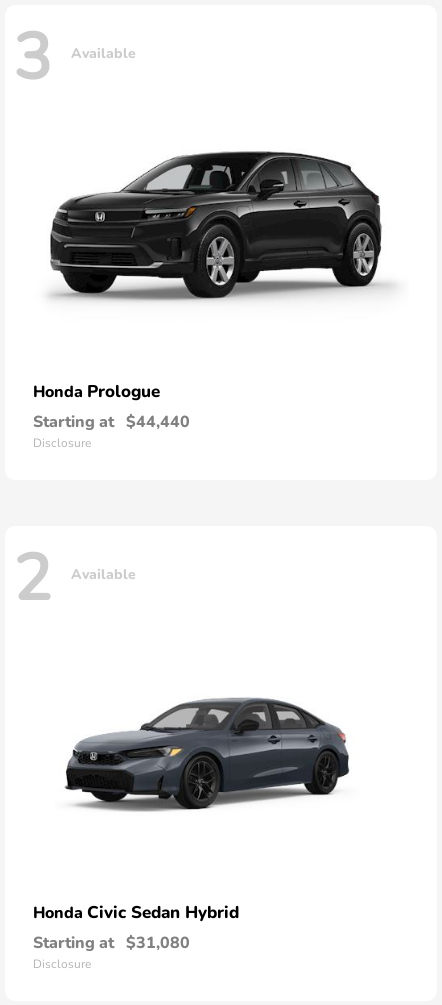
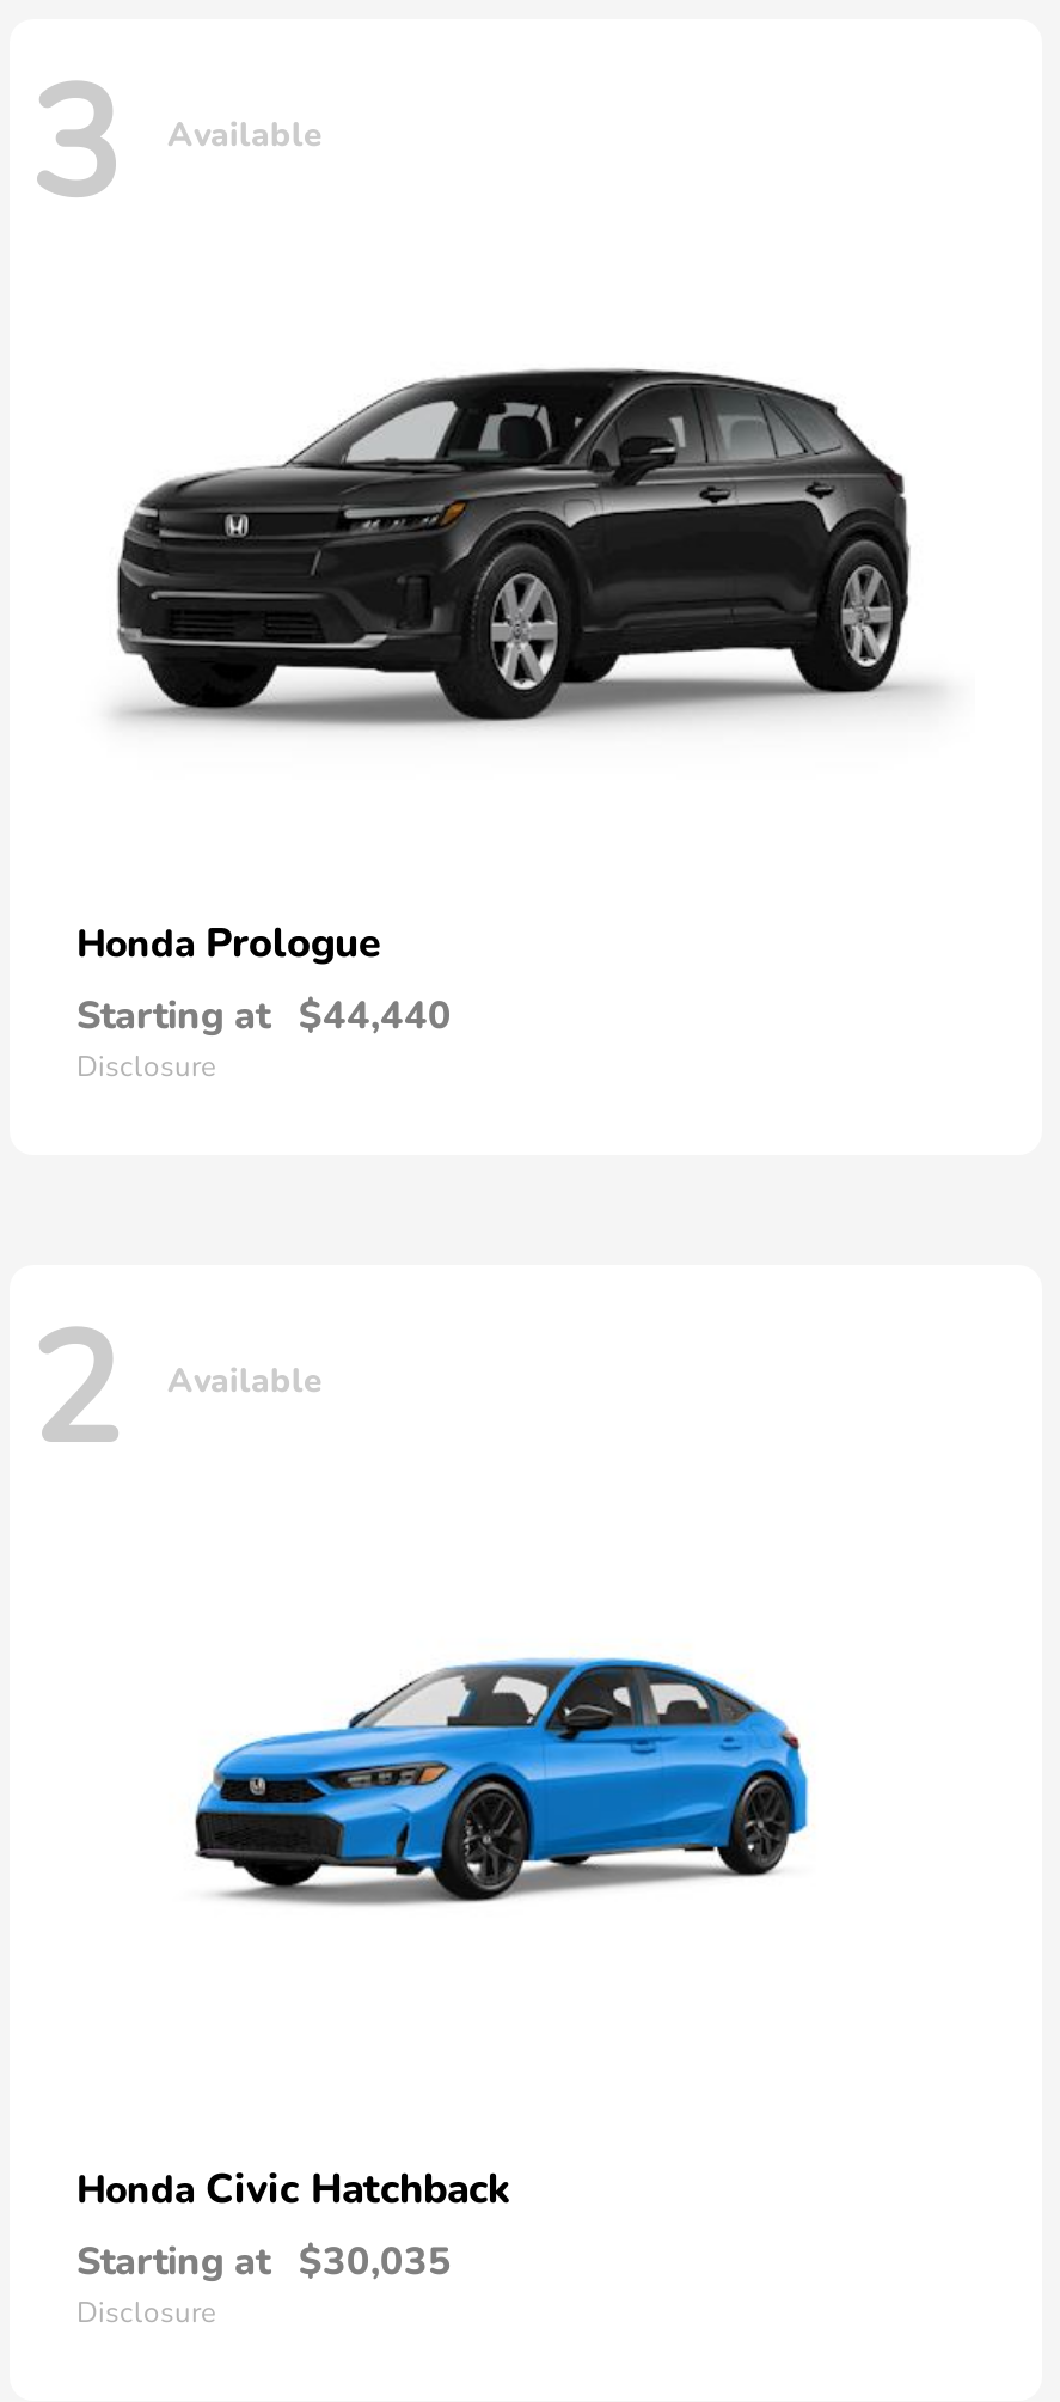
- [image]
+ [image]

- Honda Civic Sedan Hybrid
- Starting at $31,080
+ Honda Civic Hatchback
+ Starting at $30,035
